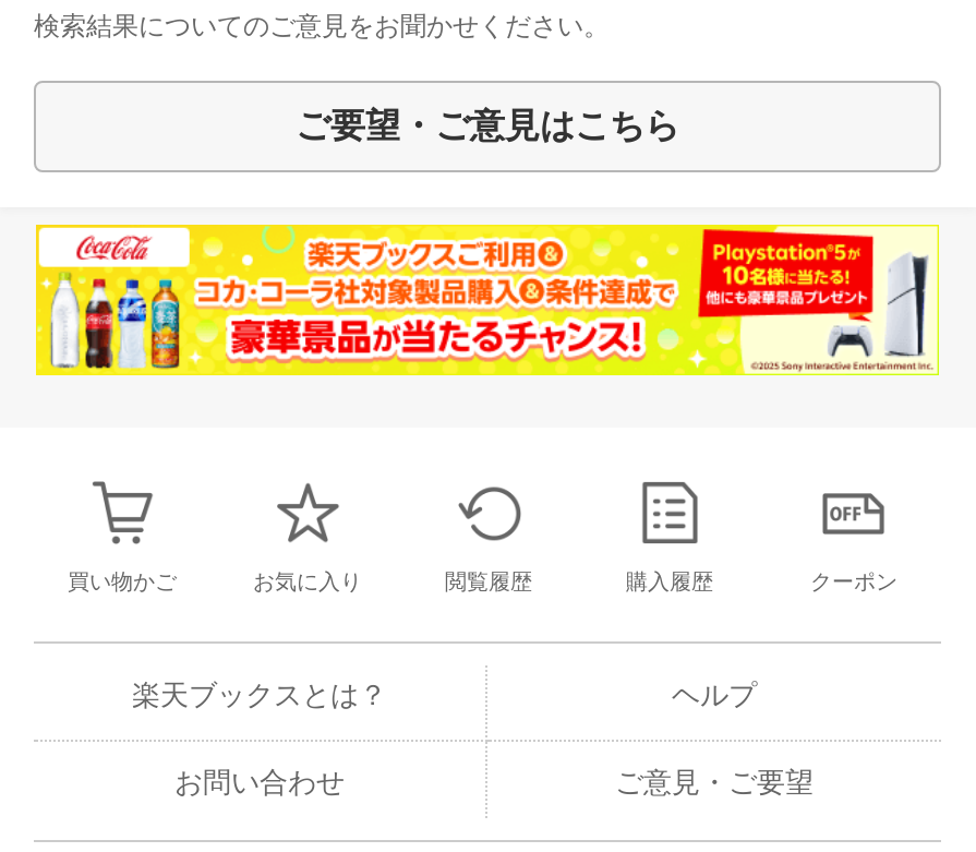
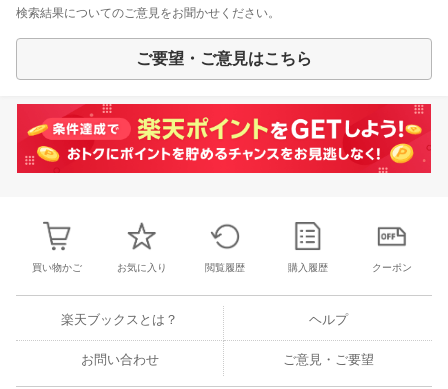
- [image]
+ [image]
